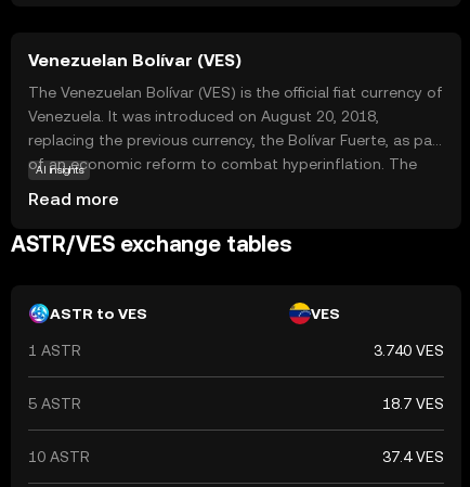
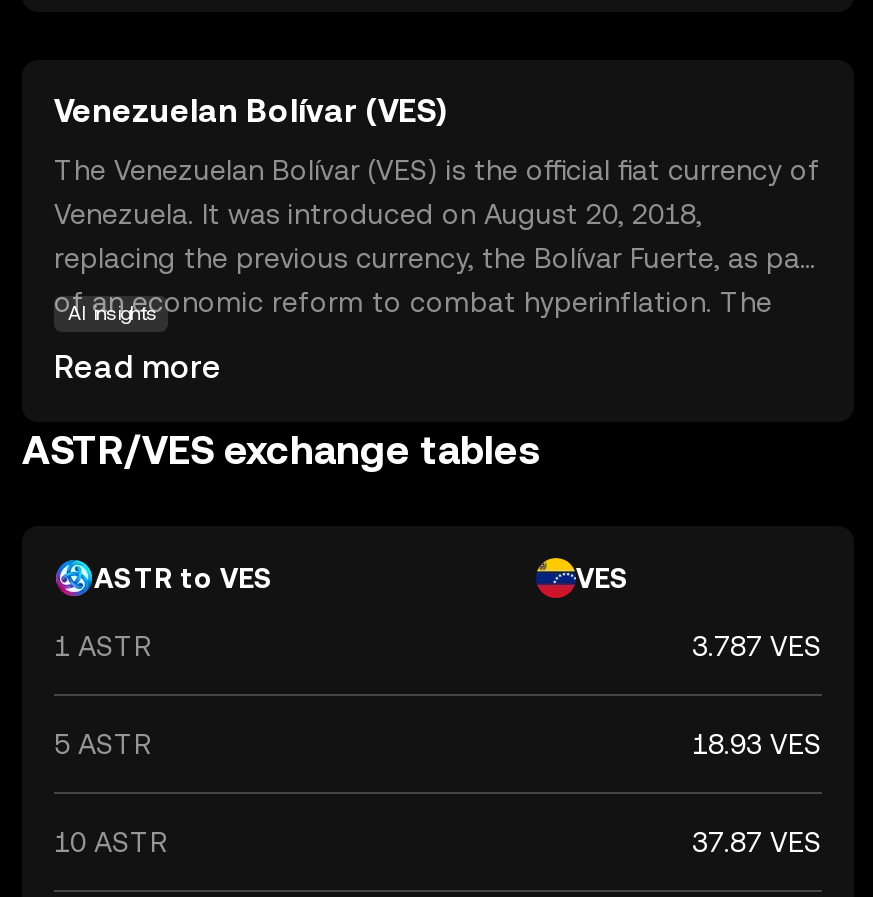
- 3.740 VES
+ 3.787 VES

- 18.7 VES
+ 18.93 VES

- 37.4 VES
+ 37.87 VES
